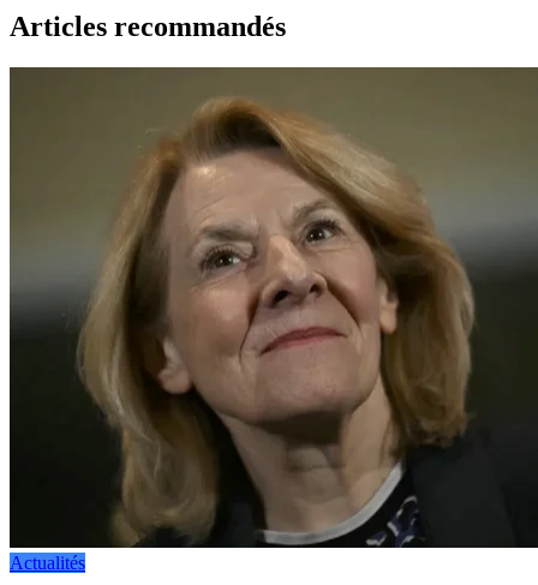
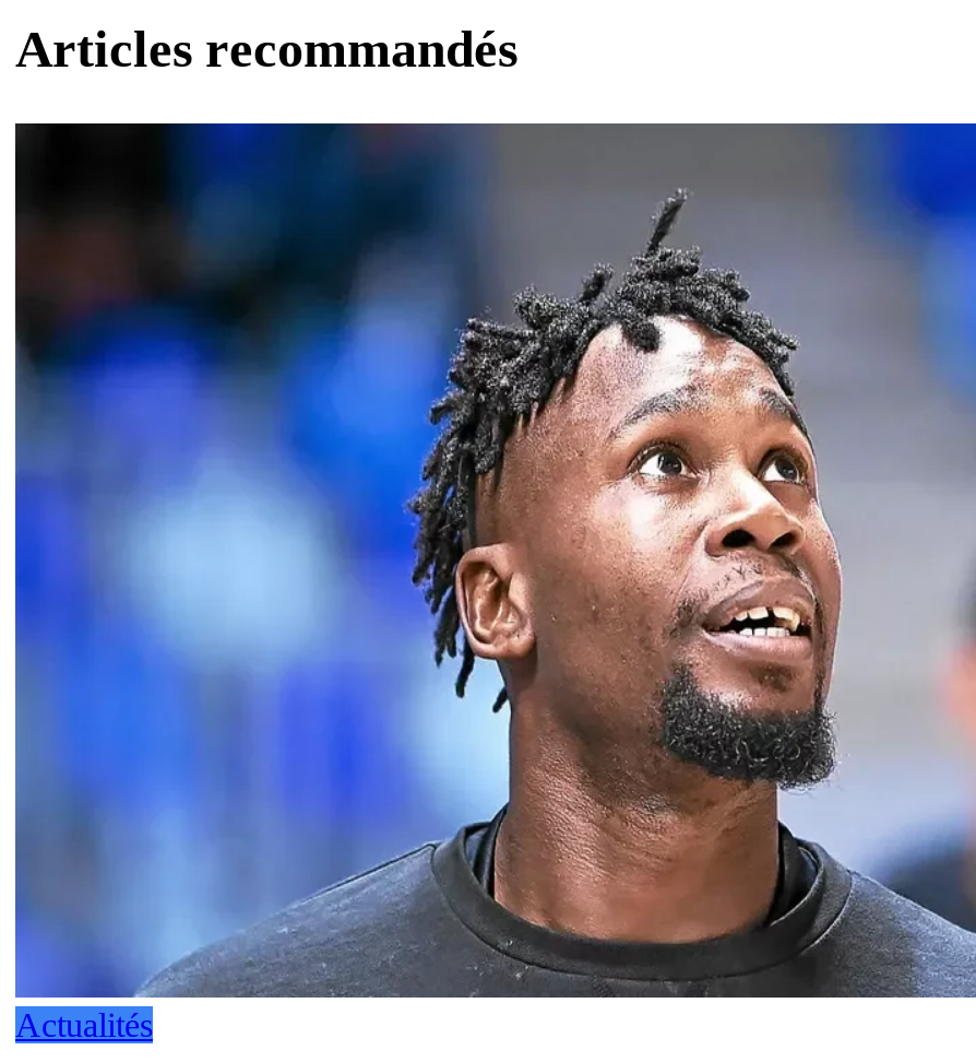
- [image]
+ [image]
